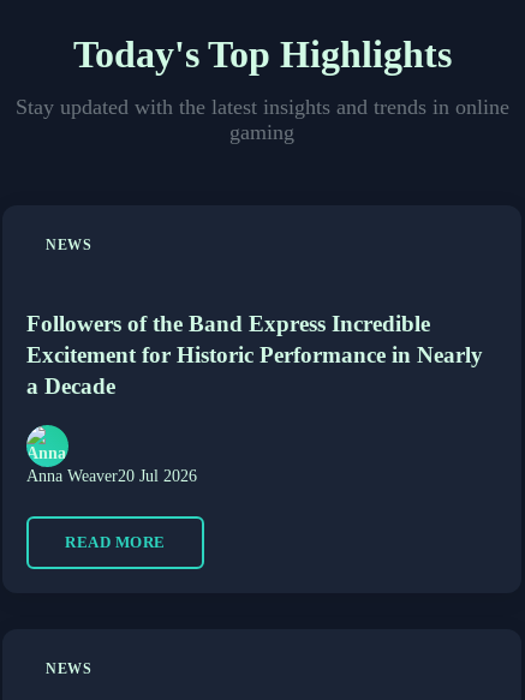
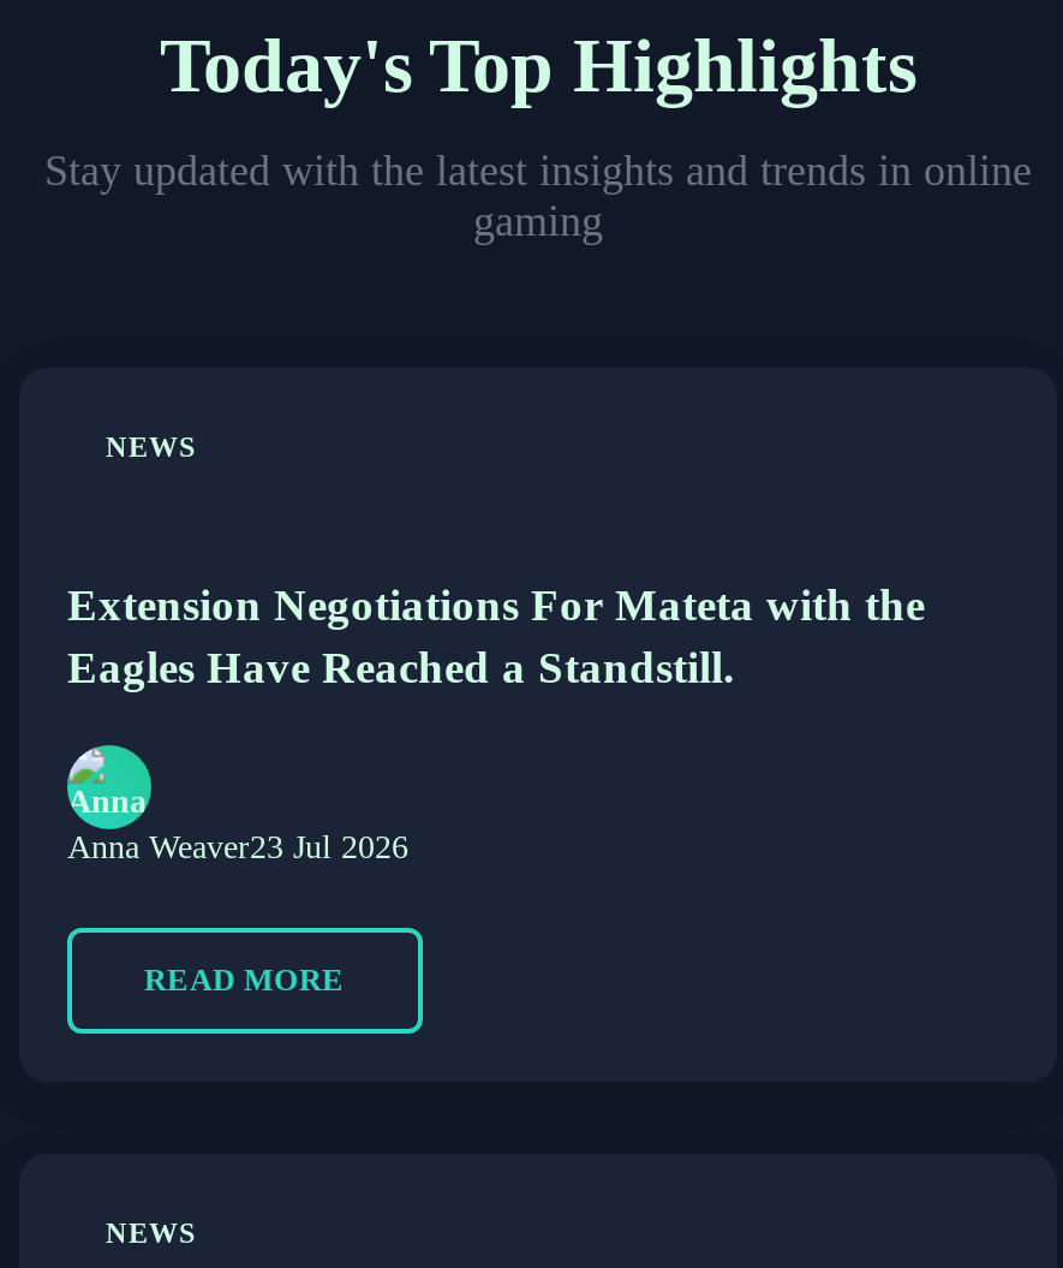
- Followers of the Band Express Incredible
- Excitement for Historic Performance in Nearly
- a Decade
+ Extension Negotiations For Mateta with the
+ Eagles Have Reached a Standstill.

- Anna Weaver20 Jul 2026
+ Anna Weaver23 Jul 2026
